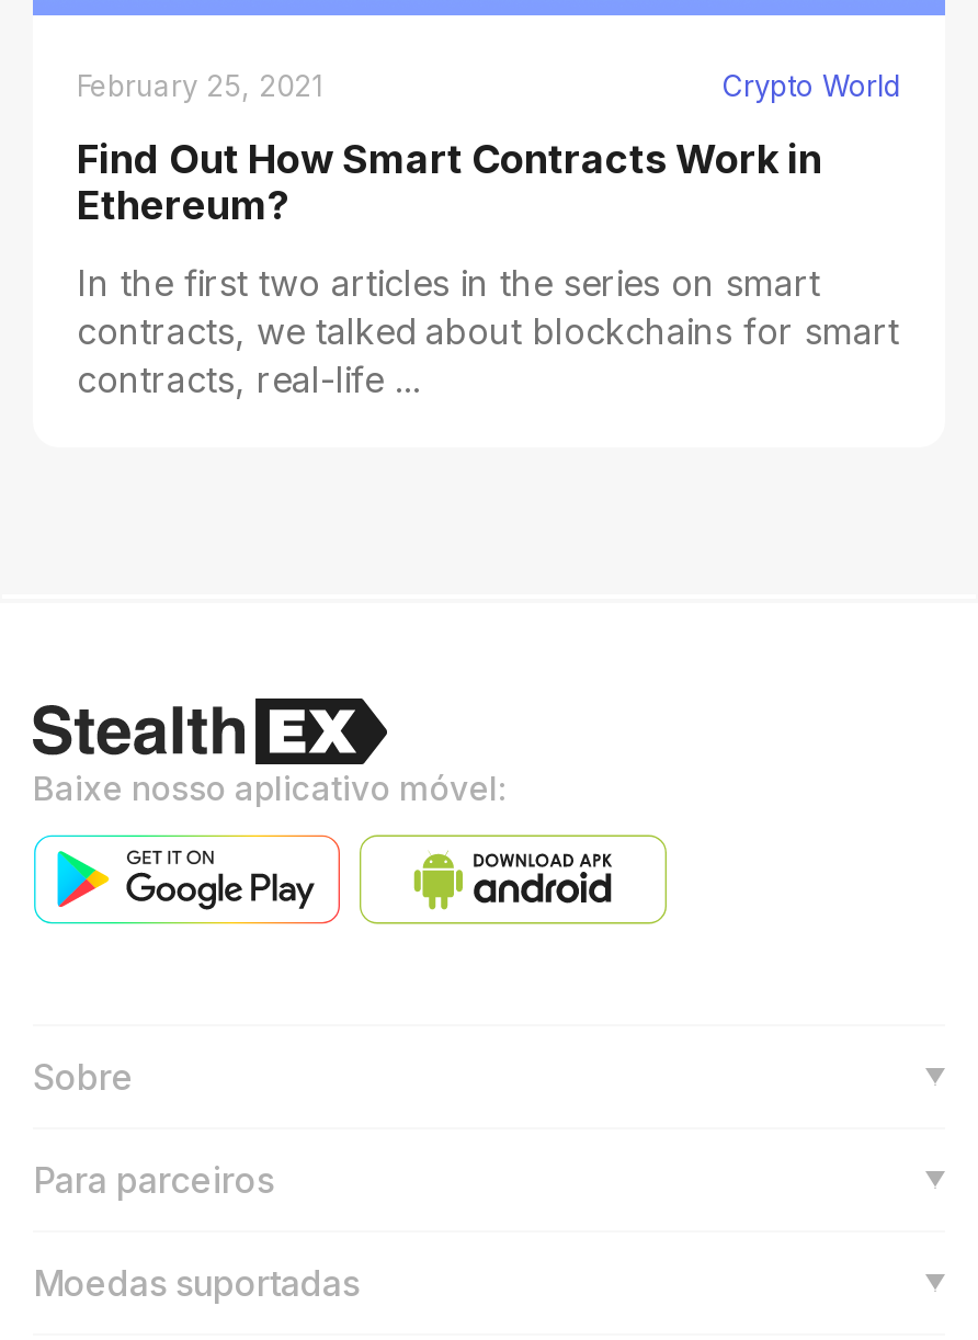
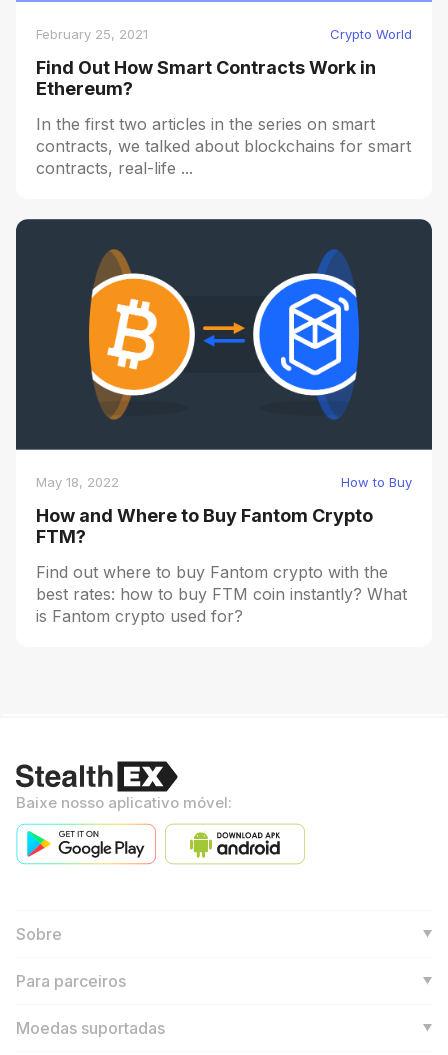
+ [image]
+ May 18, 2022
+ How to Buy
+ How and Where to Buy Fantom Crypto
+ FTM?
+ Find out where to buy Fantom crypto with the
+ best rates: how to buy FTM coin instantly? What
+ is Fantom crypto used for?
